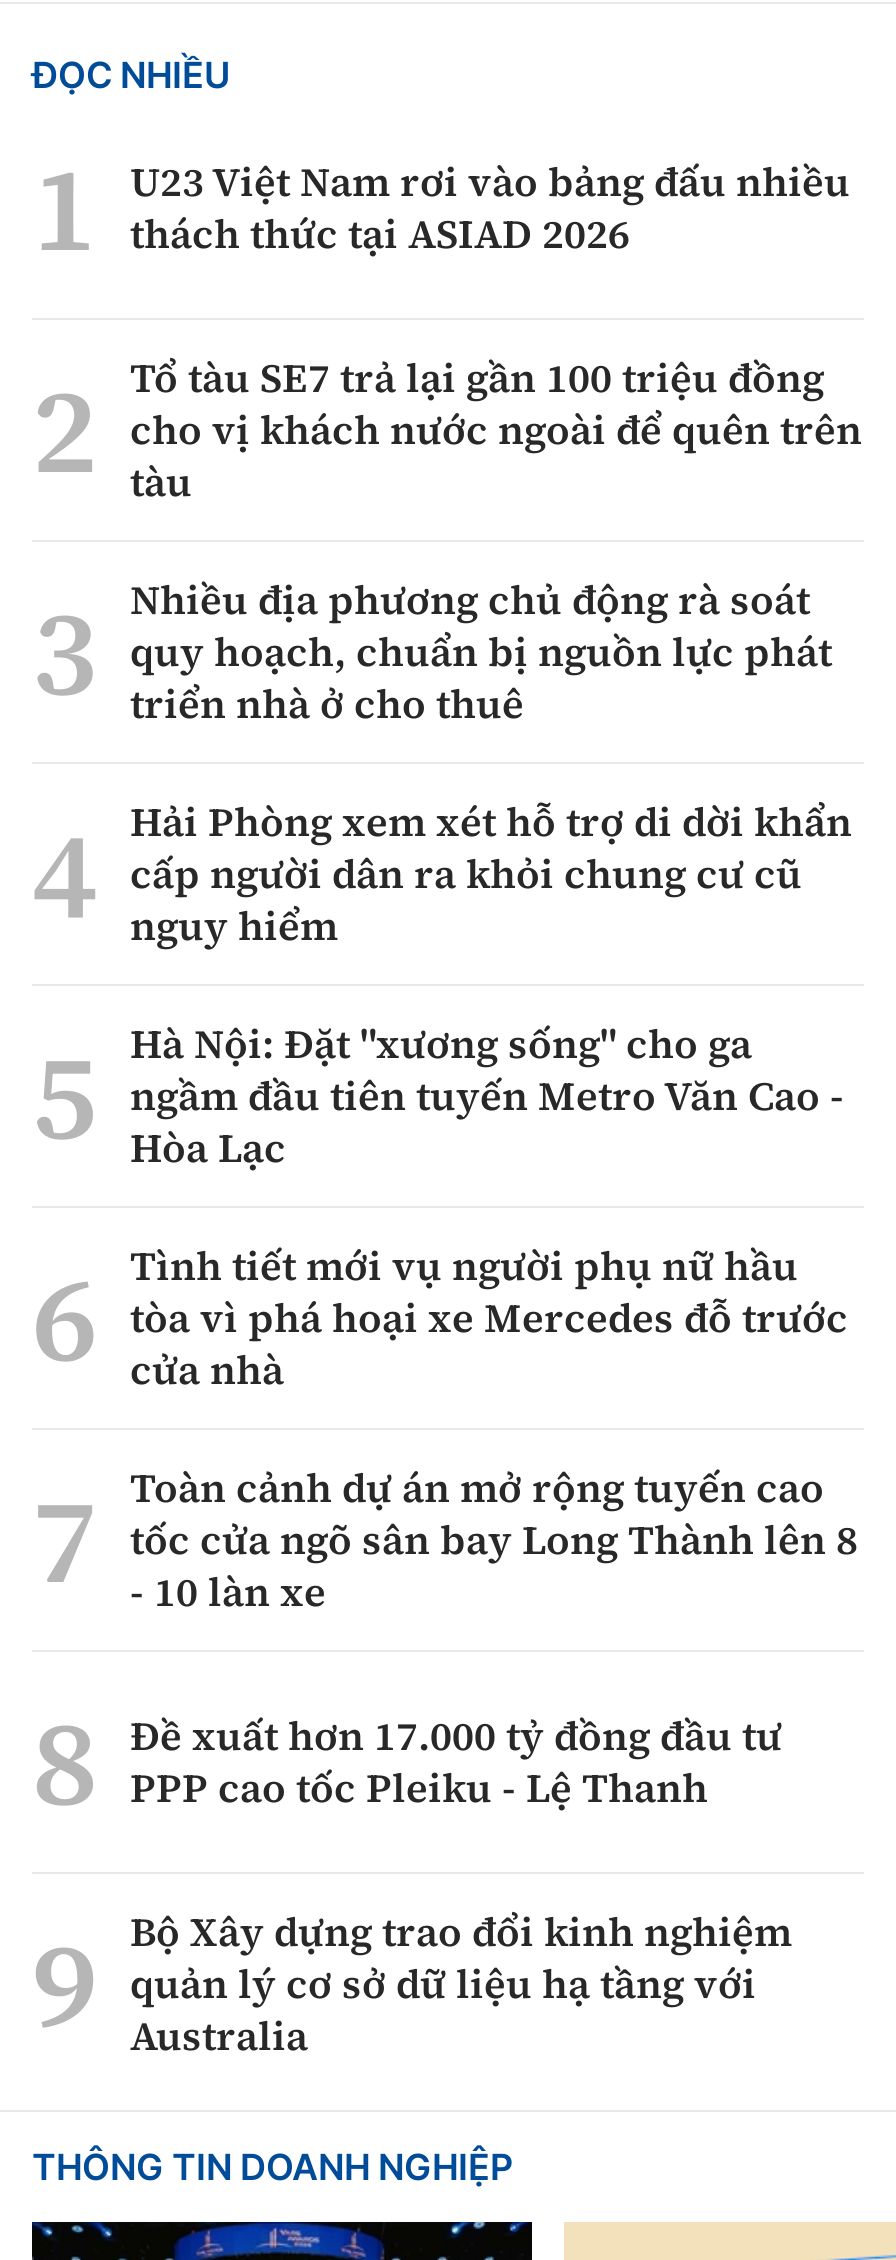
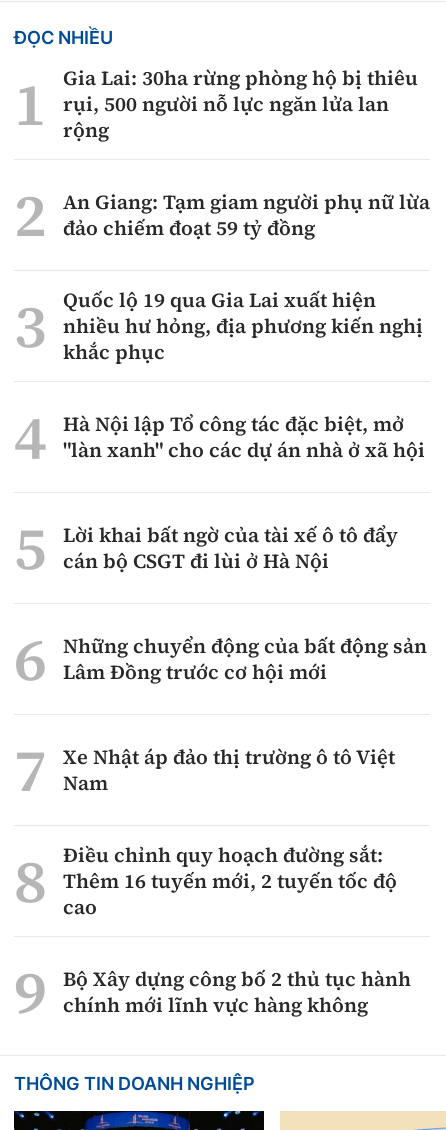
- U23 Việt Nam rơi vào bảng đấu nhiều
- thách thức tại ASIAD 2026
+ Gia Lai: 30ha rừng phòng hộ bị thiêu
+ rụi, 500 người nỗ lực ngăn lửa lan
+ rộng

- Tổ tàu SE7 trả lại gần 100 triệu đồng
- cho vị khách nước ngoài để quên trên
- tàu
+ An Giang: Tạm giam người phụ nữ lừa
+ đảo chiếm đoạt 59 tỷ đồng

- Nhiều địa phương chủ động rà soát
- quy hoạch, chuẩn bị nguồn lực phát
- triển nhà ở cho thuê
+ Quốc lộ 19 qua Gia Lai xuất hiện
+ nhiều hư hỏng, địa phương kiến nghị
+ khắc phục

- Hải Phòng xem xét hỗ trợ di dời khẩn
- cấp người dân ra khỏi chung cư cũ
- nguy hiểm
+ Hà Nội lập Tổ công tác đặc biệt, mở
+ "làn xanh" cho các dự án nhà ở xã hội

- Hà Nội: Đặt "xương sống" cho ga
- ngầm đầu tiên tuyến Metro Văn Cao -
- Hòa Lạc
+ Lời khai bất ngờ của tài xế ô tô đẩy
+ cán bộ CSGT đi lùi ở Hà Nội

- Tình tiết mới vụ người phụ nữ hầu
- tòa vì phá hoại xe Mercedes đỗ trước
- cửa nhà
+ Những chuyển động của bất động sản
+ Lâm Đồng trước cơ hội mới

- Toàn cảnh dự án mở rộng tuyến cao
- tốc cửa ngõ sân bay Long Thành lên 8
- - 10 làn xe
+ Xe Nhật áp đảo thị trường ô tô Việt
+ Nam

- Đề xuất hơn 17.000 tỷ đồng đầu tư
- PPP cao tốc Pleiku - Lệ Thanh
+ Điều chỉnh quy hoạch đường sắt:
+ Thêm 16 tuyến mới, 2 tuyến tốc độ
+ cao

- Bộ Xây dựng trao đổi kinh nghiệm
- quản lý cơ sở dữ liệu hạ tầng với
- Australia
+ Bộ Xây dựng công bố 2 thủ tục hành
+ chính mới lĩnh vực hàng không
